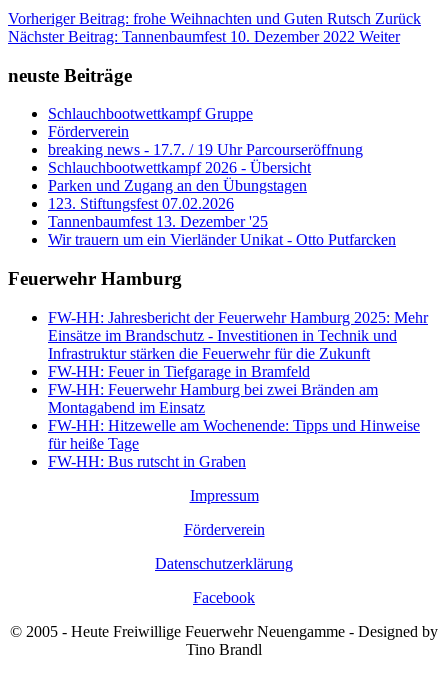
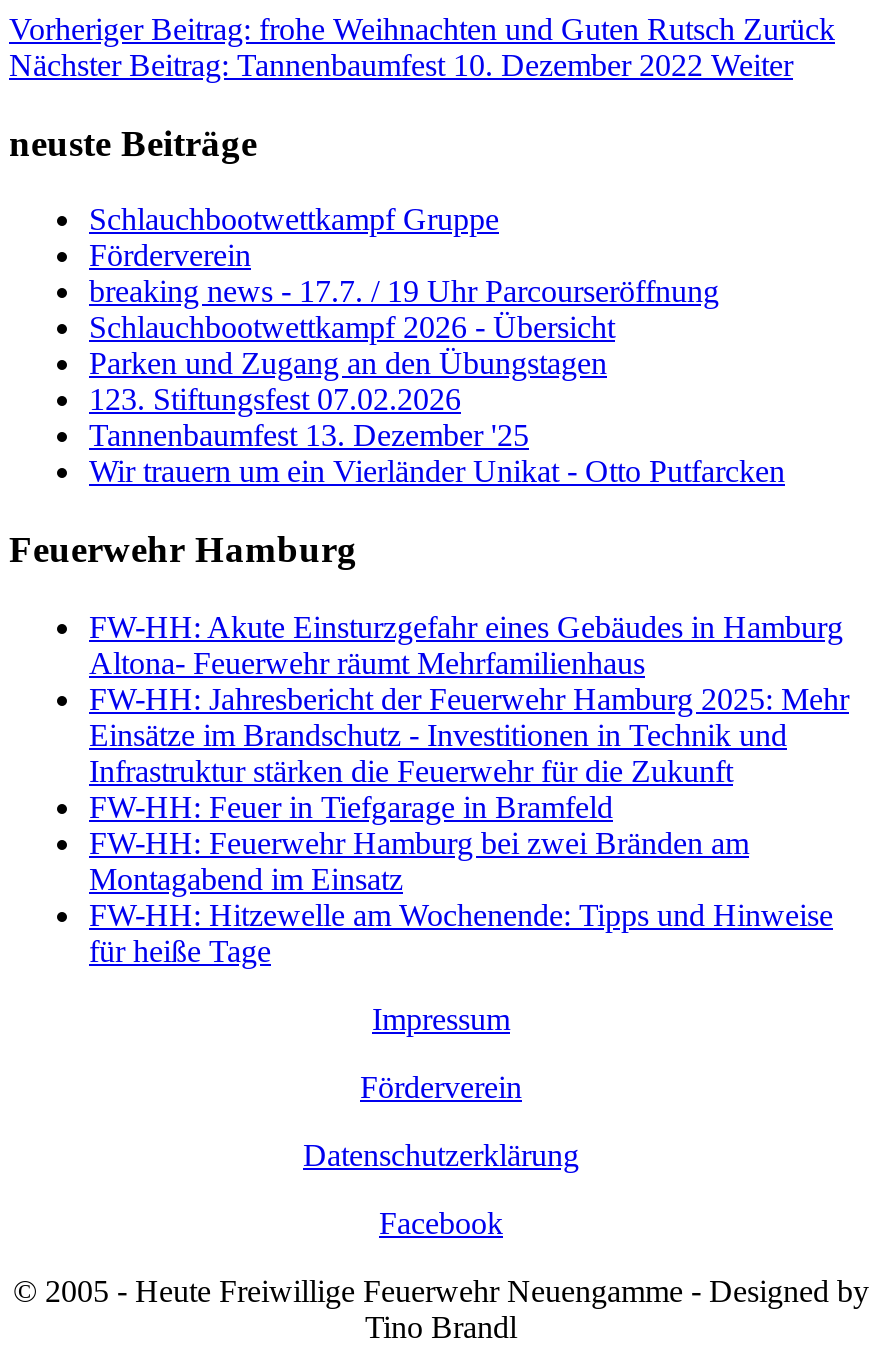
+ FW-HH: Akute Einsturzgefahr eines Gebäudes in Hamburg
+ Altona- Feuerwehr räumt Mehrfamilienhaus

moved down: FW-HH: Jahresbericht der Feuerwehr Hamburg 2025: Mehr | Einsätze im Brandschutz - Investitionen in Technik und | Infrastruktur stärken die Feuerwehr für die Zukunft | FW-HH: Feuer in Tiefgarage in Bramfeld | FW-HH: Feuerwehr Hamburg bei zwei Bränden am | Montagabend im Einsatz | FW-HH: Hitzewelle am Wochenende: Tipps und Hinweise | für heiße Tage

- FW-HH: Bus rutscht in Graben
